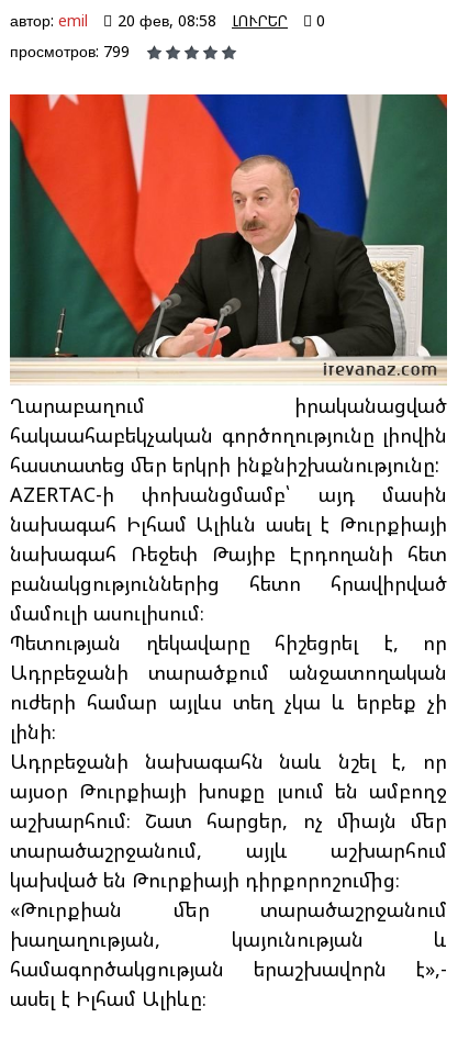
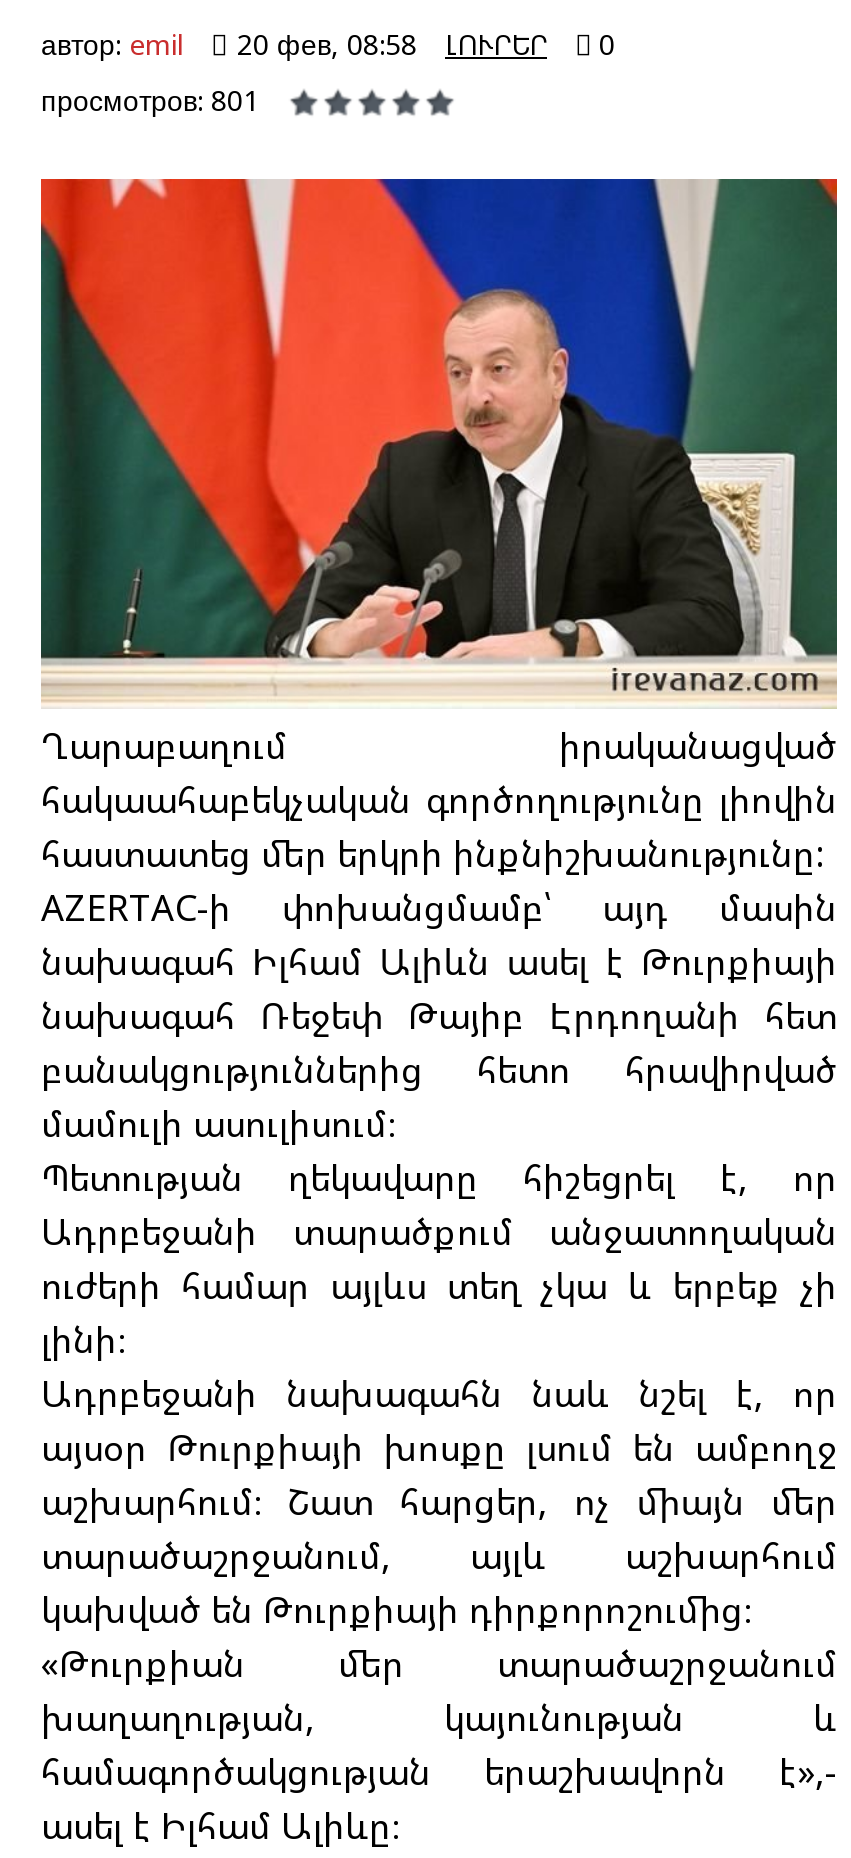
- просмотров: 799
+ просмотров: 801
